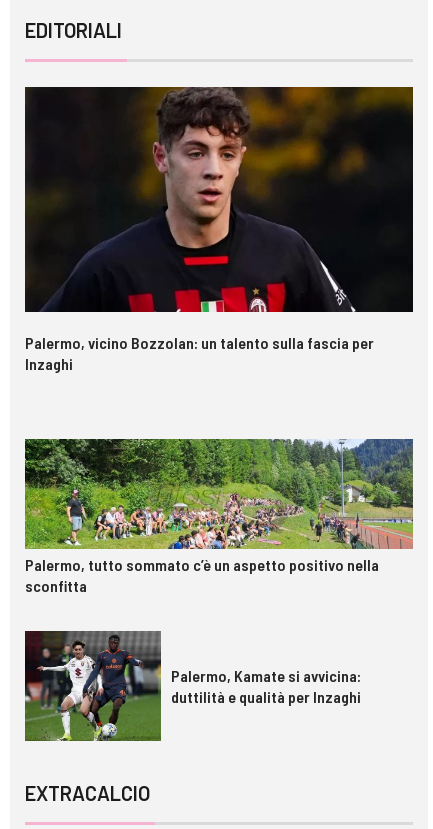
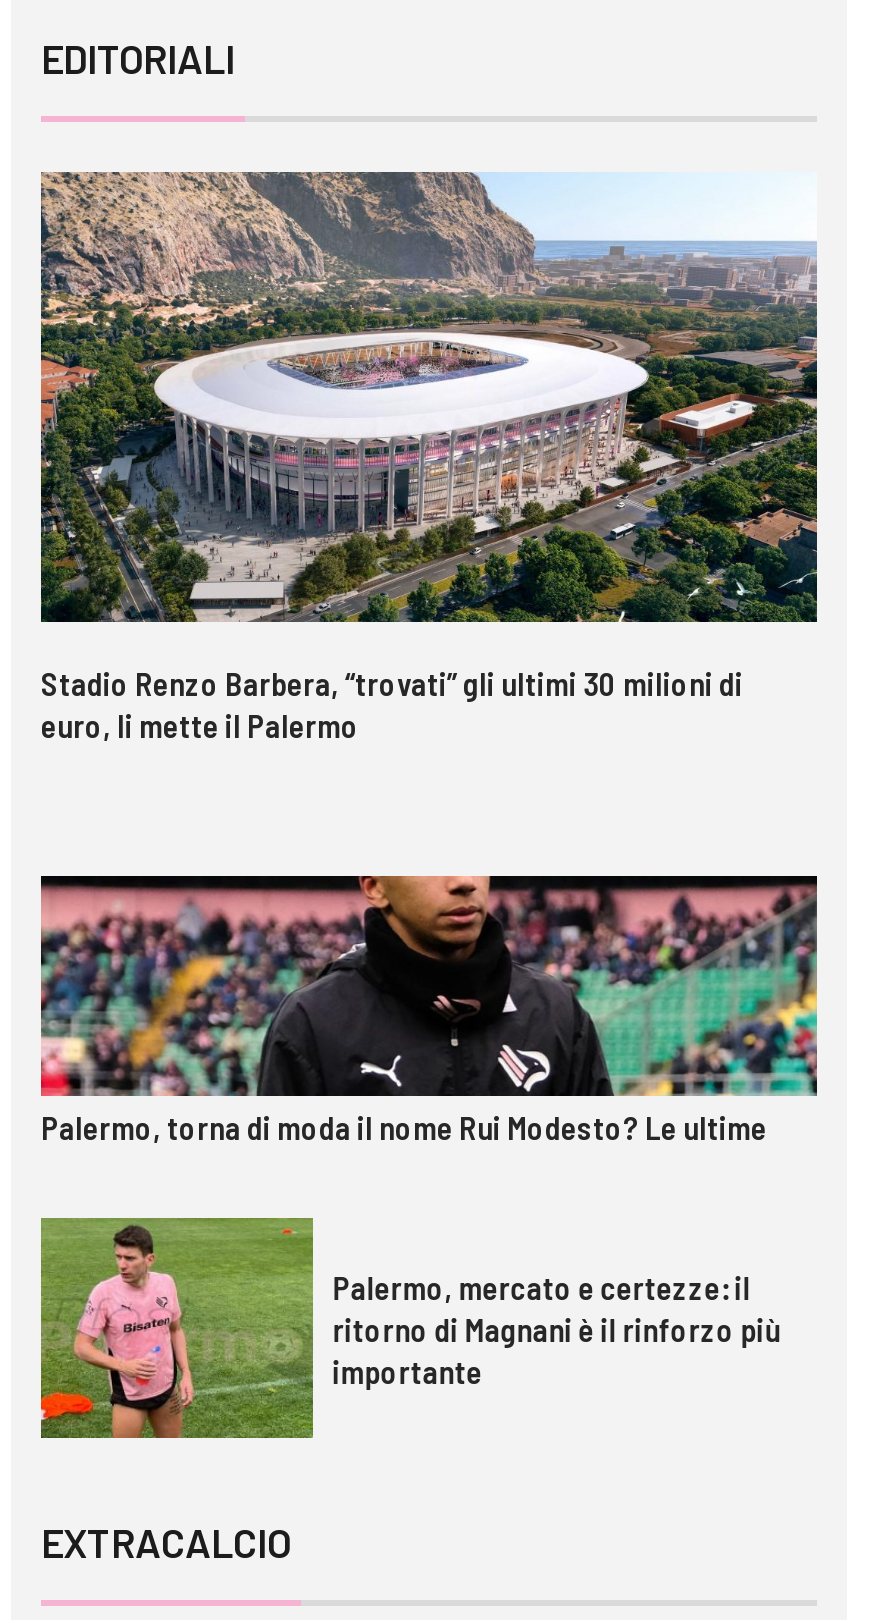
- [image]
- Palermo, vicino Bozzolan: un talento sulla fascia per
- Inzaghi
+ [image]
+ Stadio Renzo Barbera, “trovati” gli ultimi 30 milioni di
+ euro, li mette il Palermo

- [image]
- Palermo, tutto sommato c’è un aspetto positivo nella
- sconfitta
+ [image]
+ Palermo, torna di moda il nome Rui Modesto? Le ultime

- [image]
- Palermo, Kamate si avvicina:
- duttilità e qualità per Inzaghi
+ [image]
+ Palermo, mercato e certezze: il
+ ritorno di Magnani è il rinforzo più
+ importante
